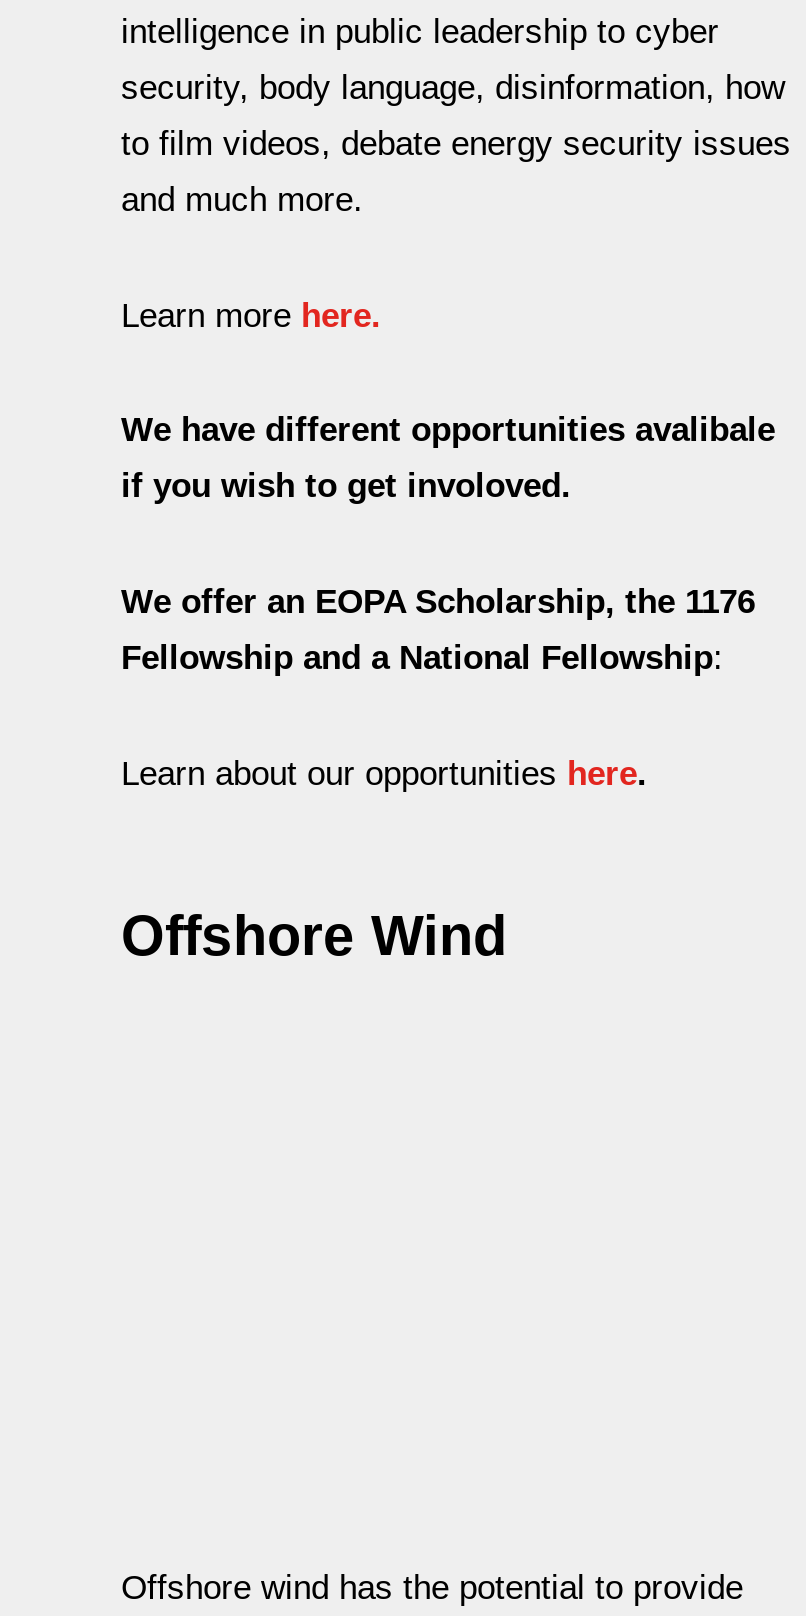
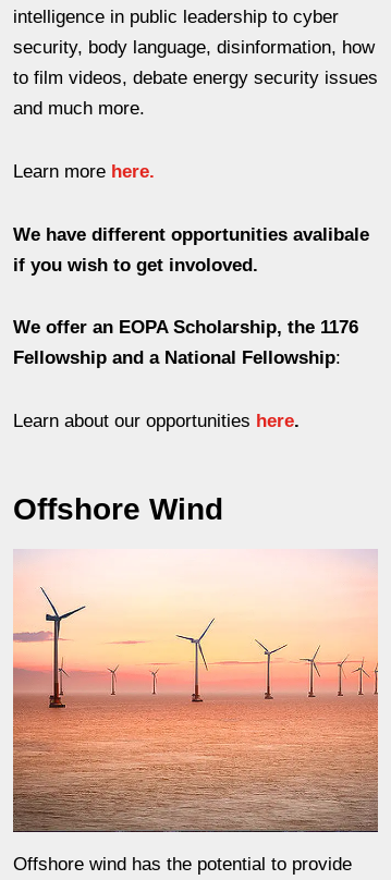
+ [image]
